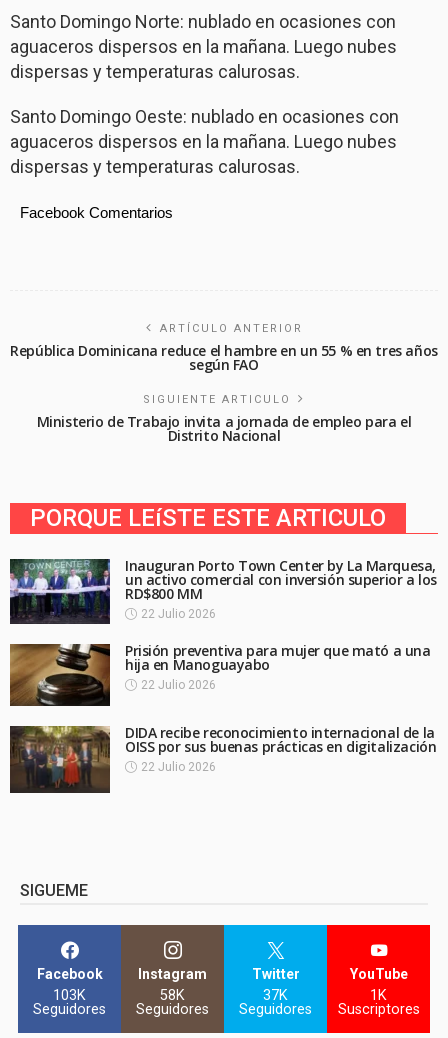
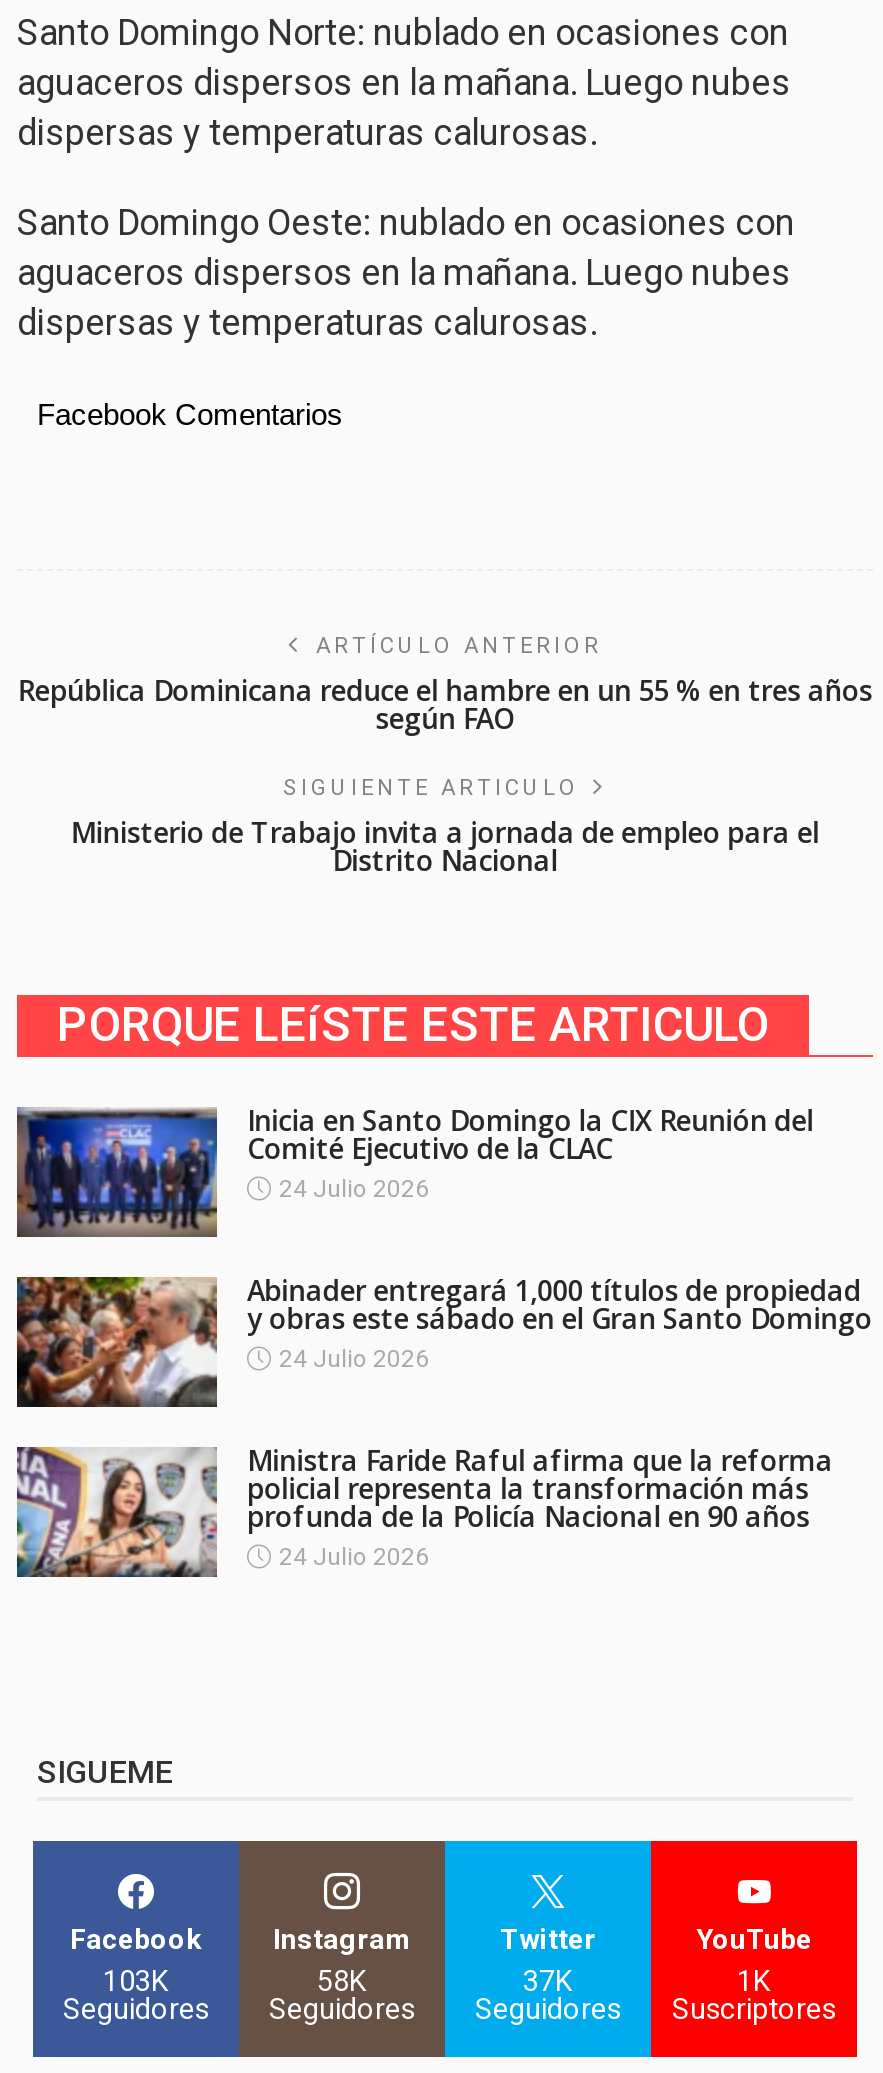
- [image]
- Inauguran Porto Town Center by La Marquesa,
- un activo comercial con inversión superior a los
- RD$800 MM
- 22 Julio 2026
+ [image]
+ Inicia en Santo Domingo la CIX Reunión del
+ Comité Ejecutivo de la CLAC
+ 24 Julio 2026

- [image]
- Prisión preventiva para mujer que mató a una
- hija en Manoguayabo
- 22 Julio 2026
+ [image]
+ Abinader entregará 1,000 títulos de propiedad
+ y obras este sábado en el Gran Santo Domingo
+ 24 Julio 2026

- [image]
- DIDA recibe reconocimiento internacional de la
- OISS por sus buenas prácticas en digitalización
- 22 Julio 2026
+ [image]
+ Ministra Faride Raful afirma que la reforma
+ policial representa la transformación más
+ profunda de la Policía Nacional en 90 años
+ 24 Julio 2026
